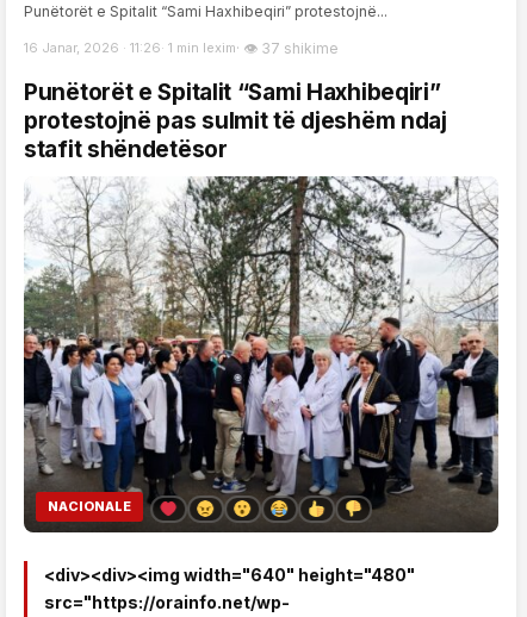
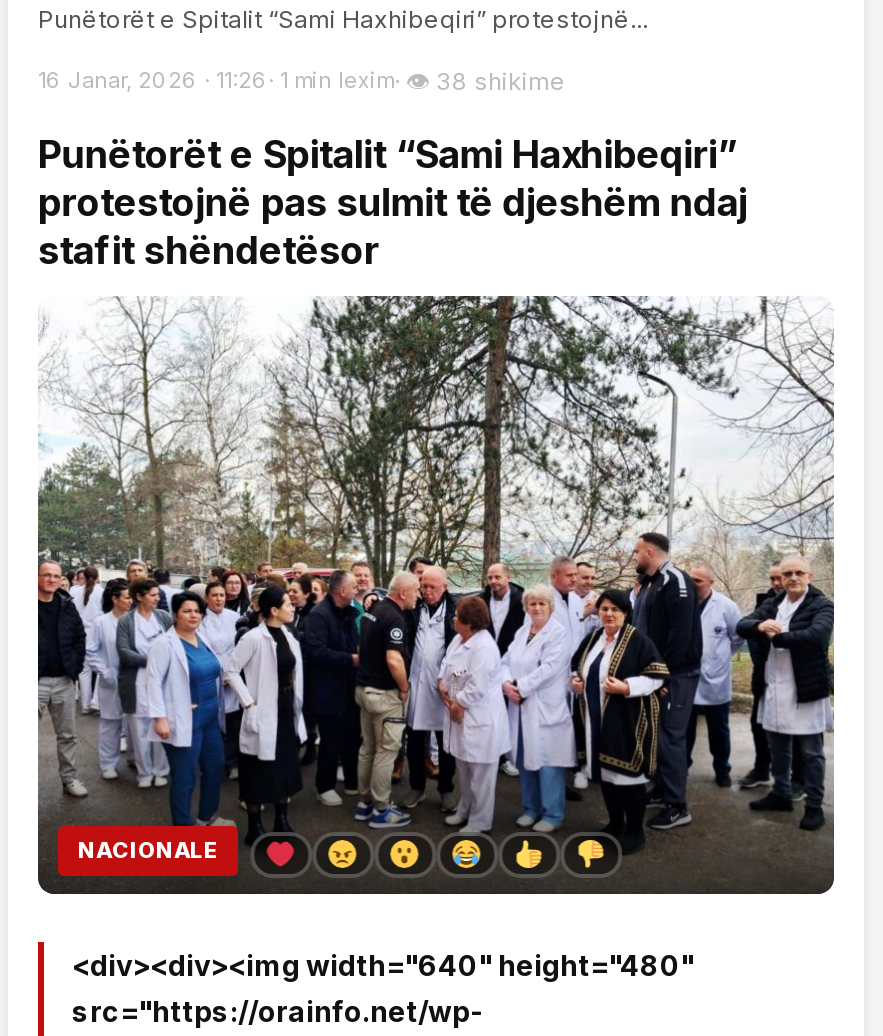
- 16 Janar, 2026 · 11:26 1 min lexim 37 shikime
+ 16 Janar, 2026 · 11:26 1 min lexim 38 shikime
